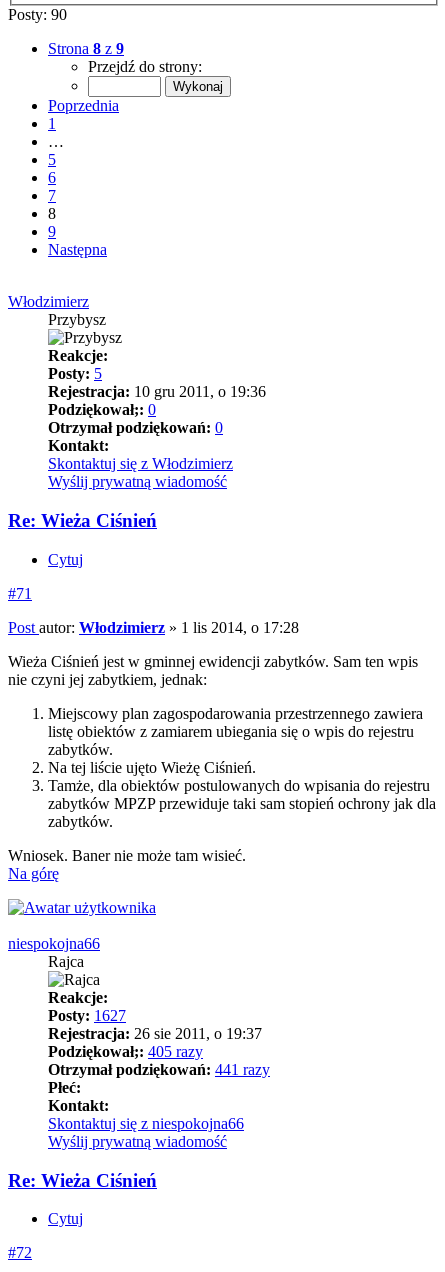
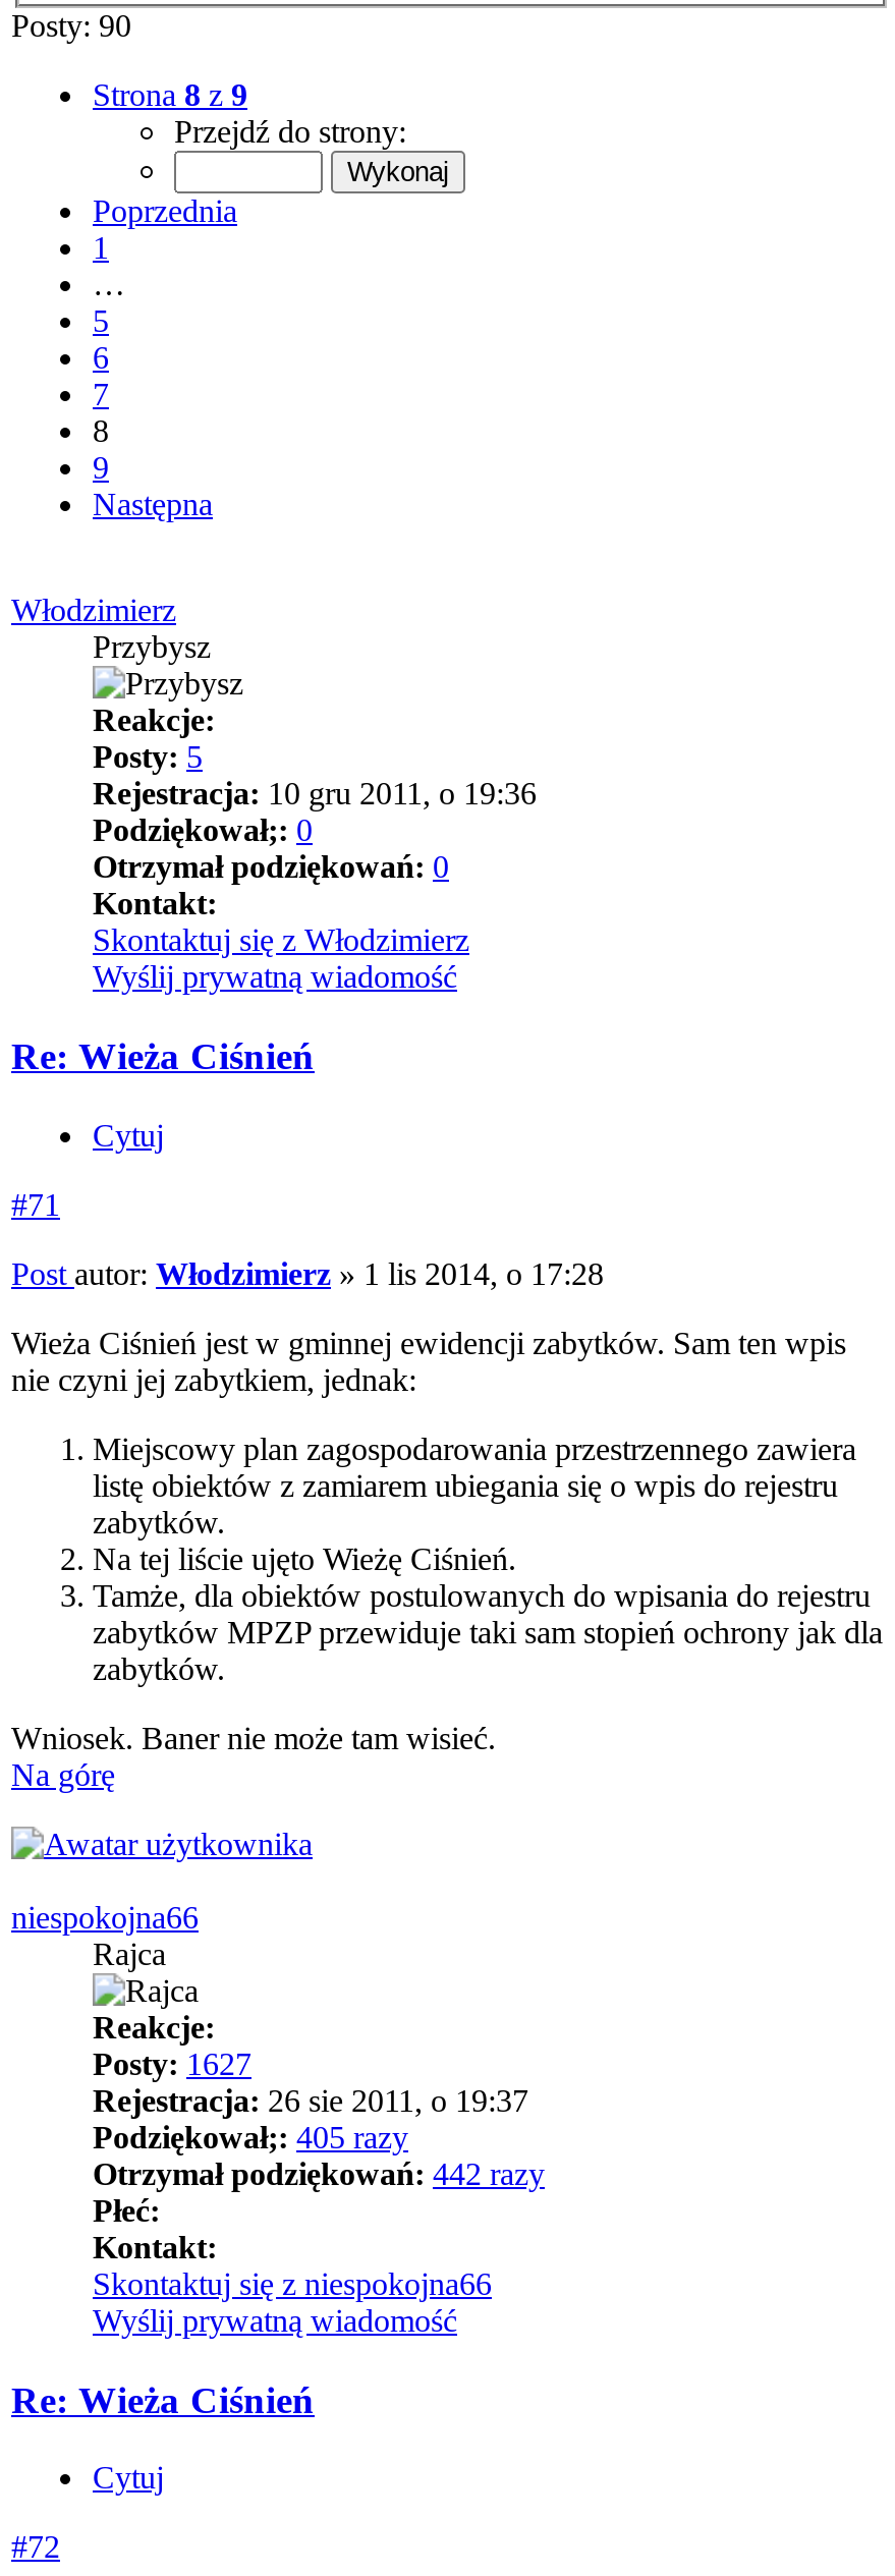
- Otrzymał podziękowań: 441 razy
+ Otrzymał podziękowań: 442 razy
